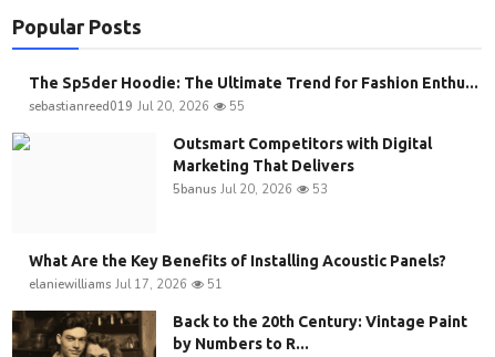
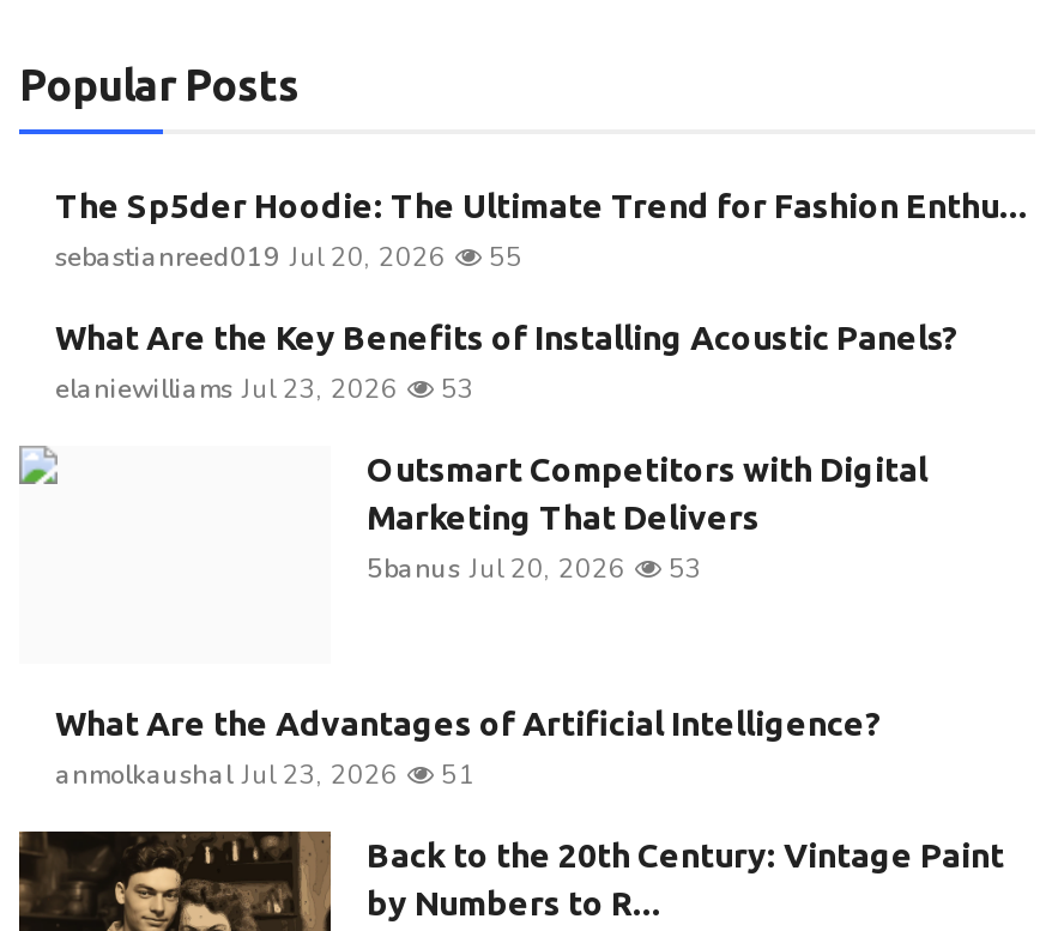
+ elaniewilliams Jul 23, 2026
+ 53

moved up: What Are the Key Benefits of Installing Acoustic Panels?

- elaniewilliams Jul 17, 2026
+ What Are the Advantages of Artificial Intelligence?
+ anmolkaushal Jul 23, 2026
